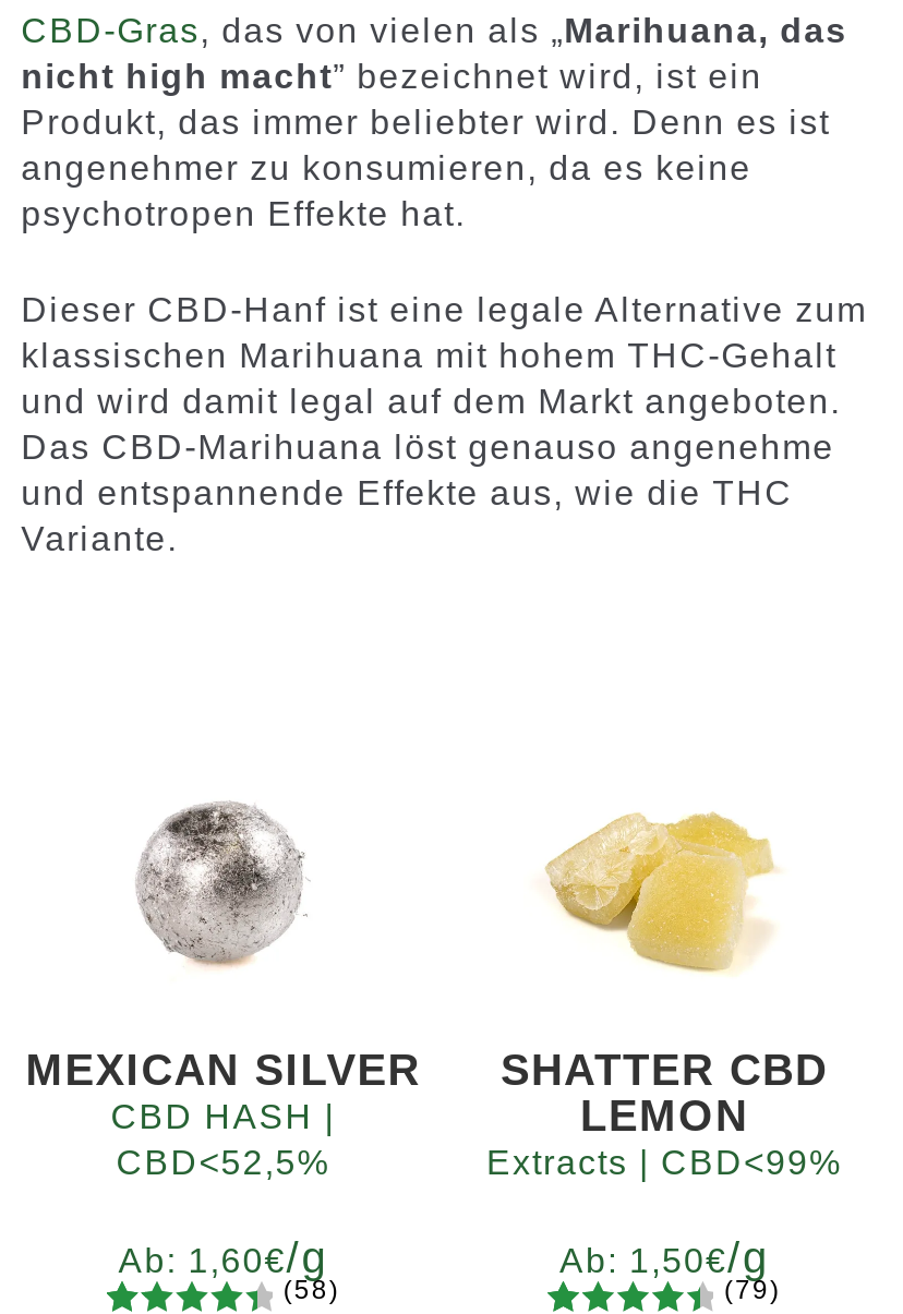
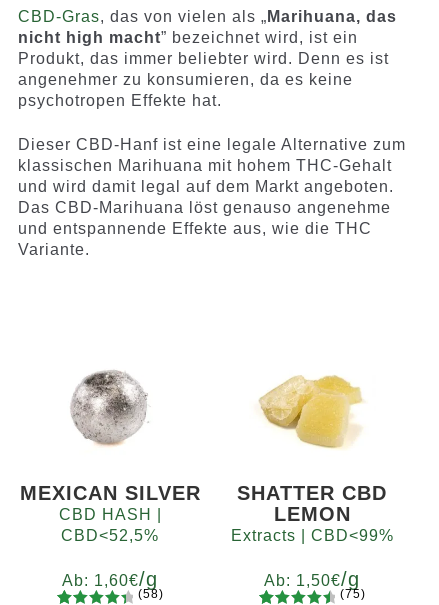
- (79)
+ (75)
